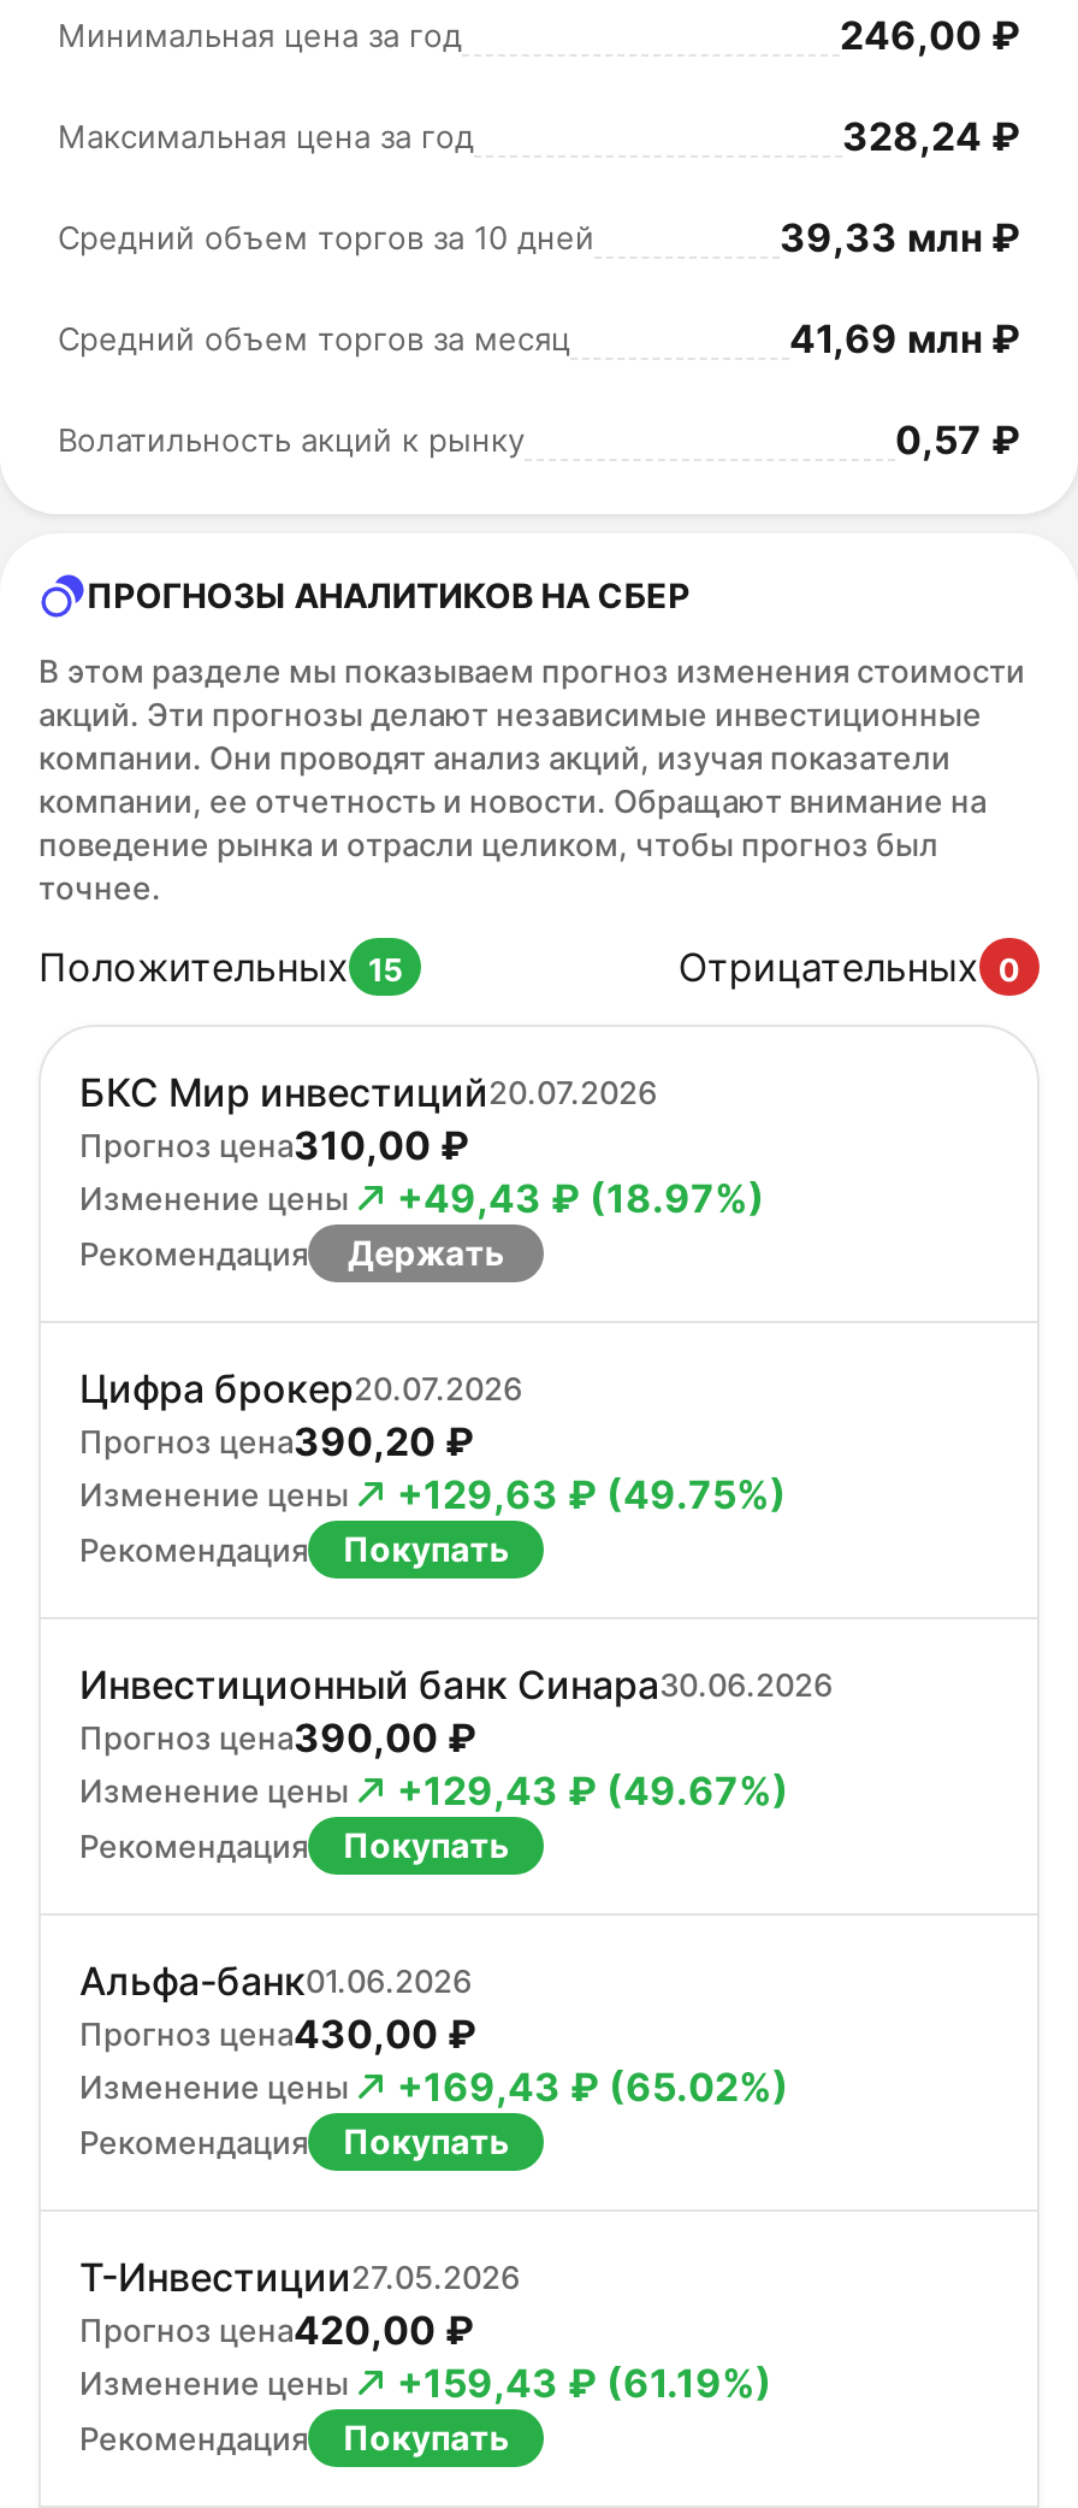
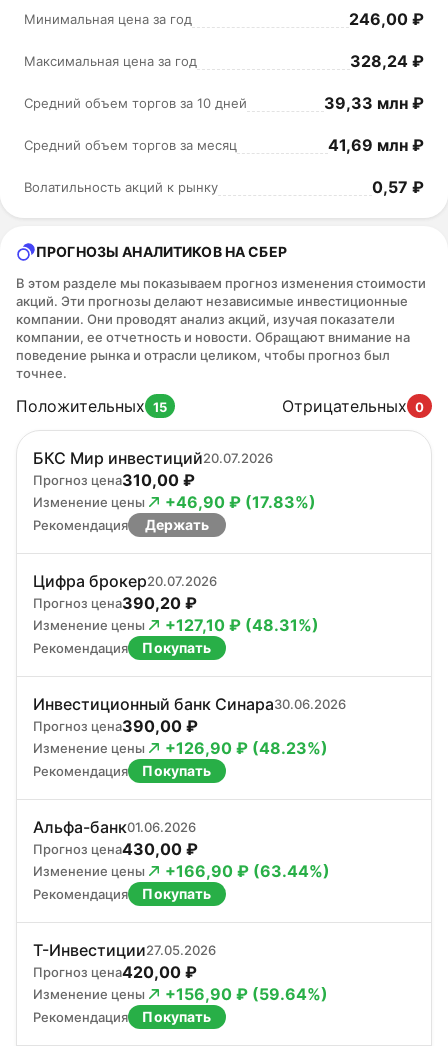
- Изменение цены +49,43 ₽ (18.97%)
+ Изменение цены +46,90 ₽ (17.83%)

- Изменение цены +129,63 ₽ (49.75%)
+ Изменение цены +127,10 ₽ (48.31%)

- Изменение цены +129,43 ₽ (49.67%)
+ Изменение цены +126,90 ₽ (48.23%)

- Изменение цены +169,43 ₽ (65.02%)
+ Изменение цены +166,90 ₽ (63.44%)

- Изменение цены +159,43 ₽ (61.19%)
+ Изменение цены +156,90 ₽ (59.64%)
